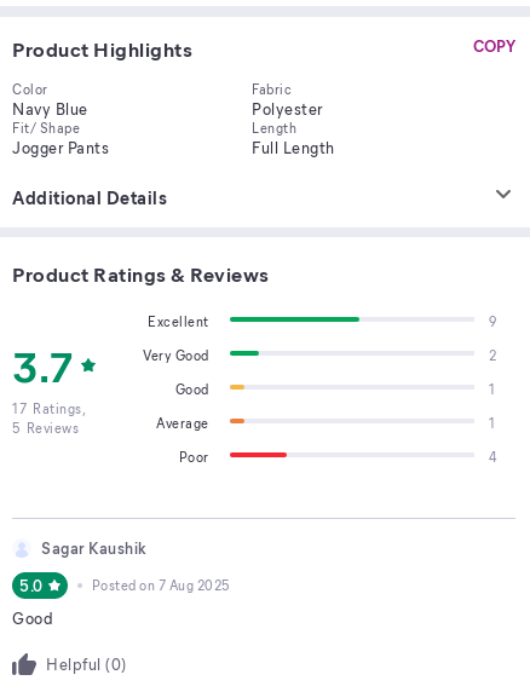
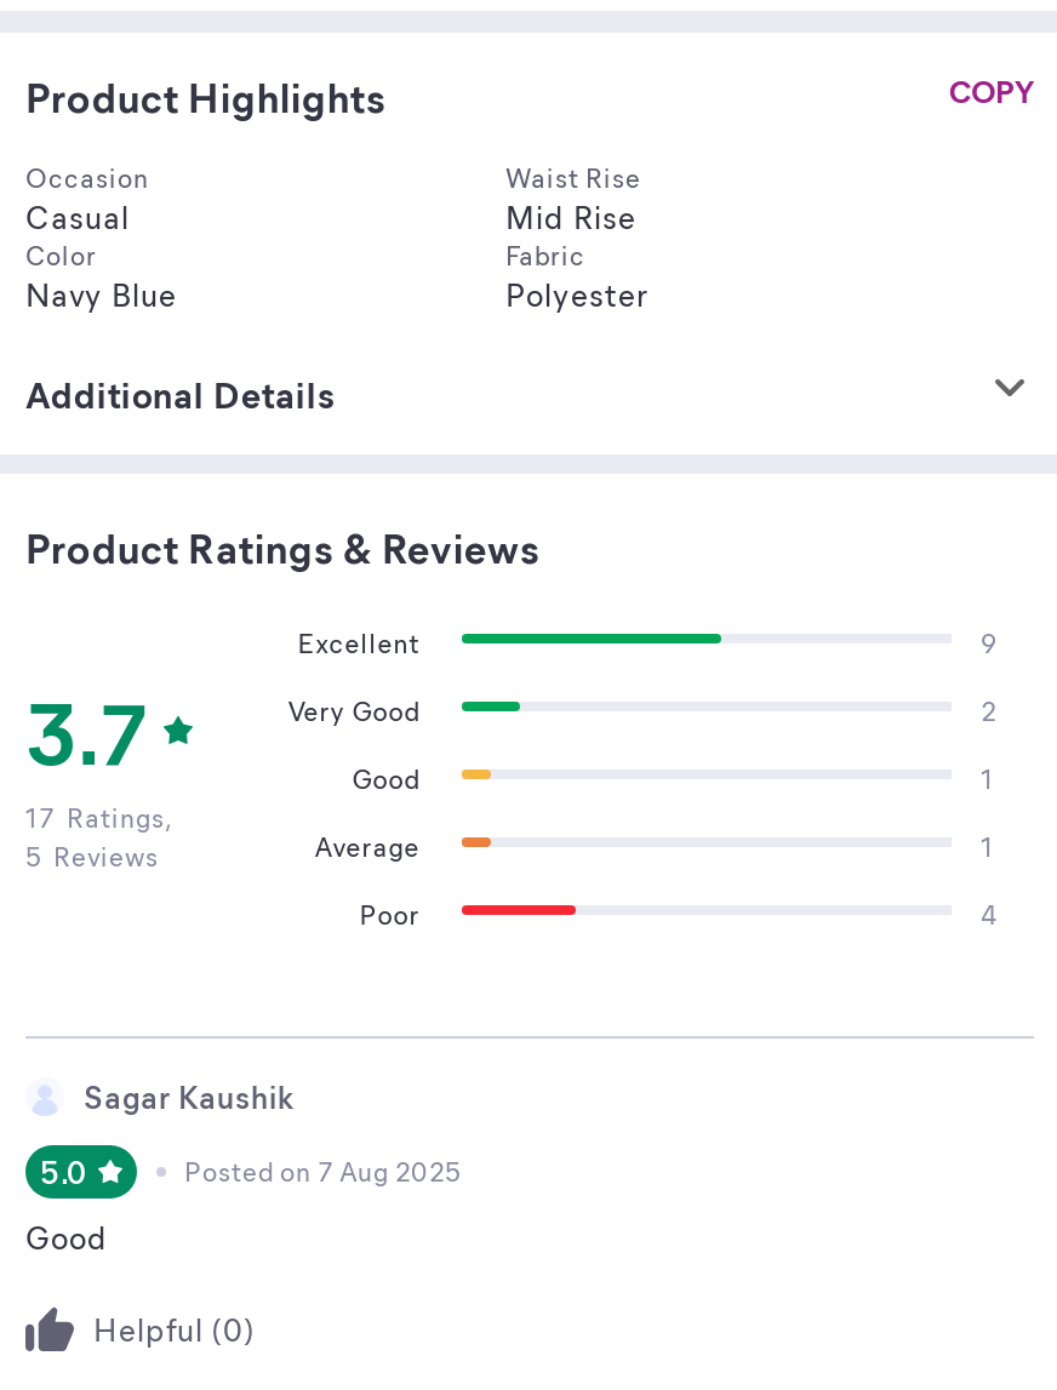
+ Occasion
+ Casual

+ Waist Rise
+ Mid Rise

moved down: Color | Navy Blue | Fabric | Polyester

- Fit/ Shape
- Jogger Pants

- Length
- Full Length
